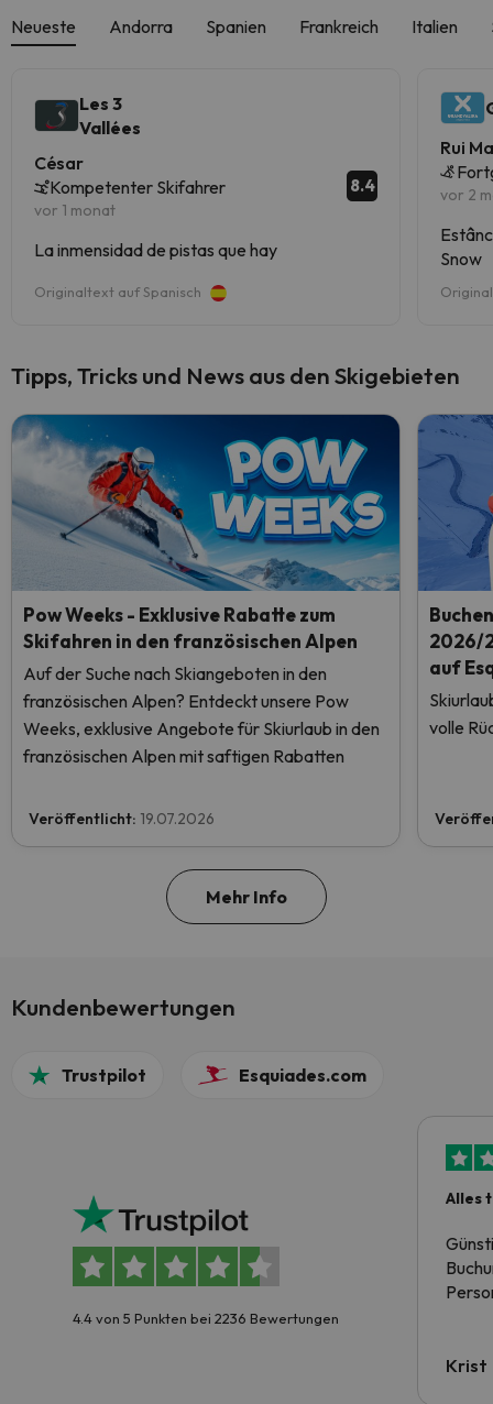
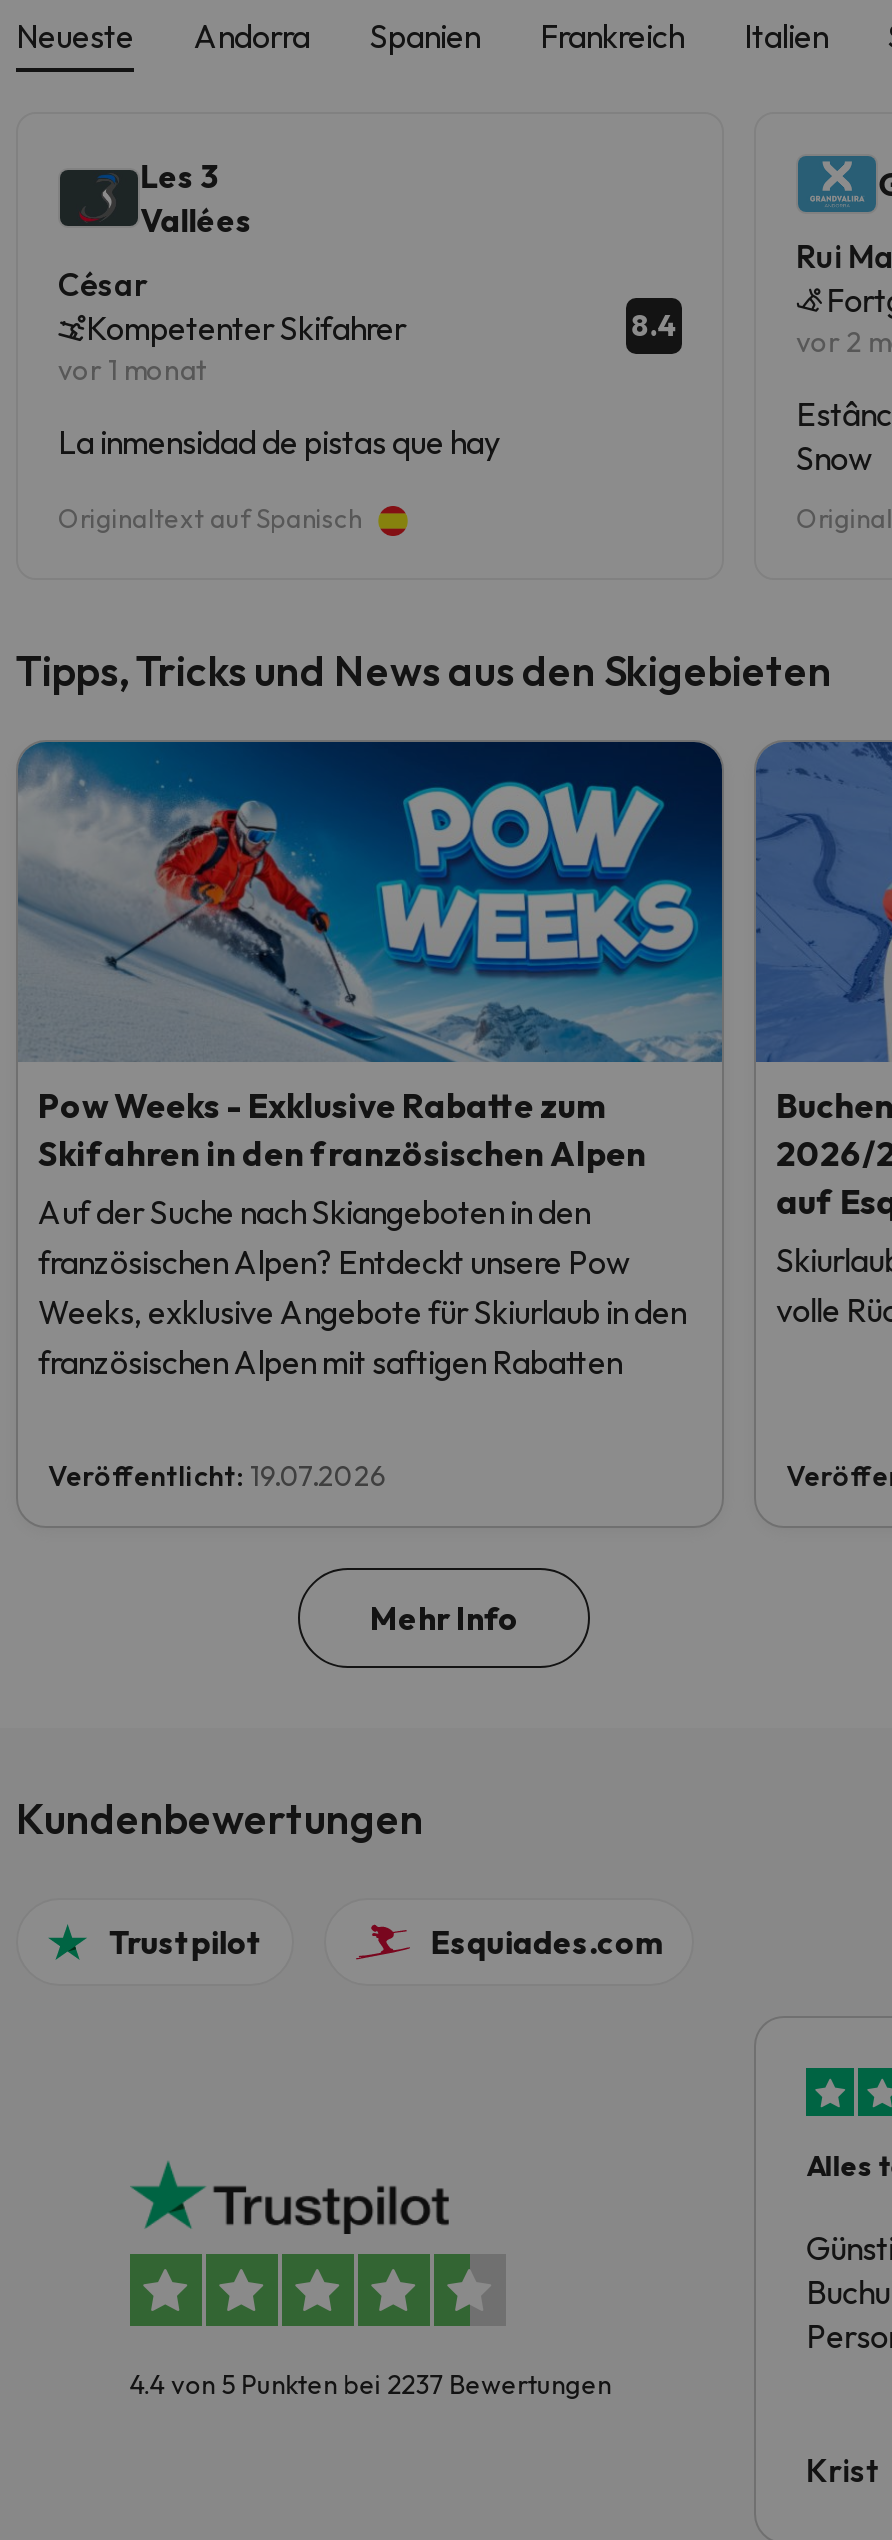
- 4.4 von 5 Punkten bei 2236 Bewertungen
+ 4.4 von 5 Punkten bei 2237 Bewertungen
